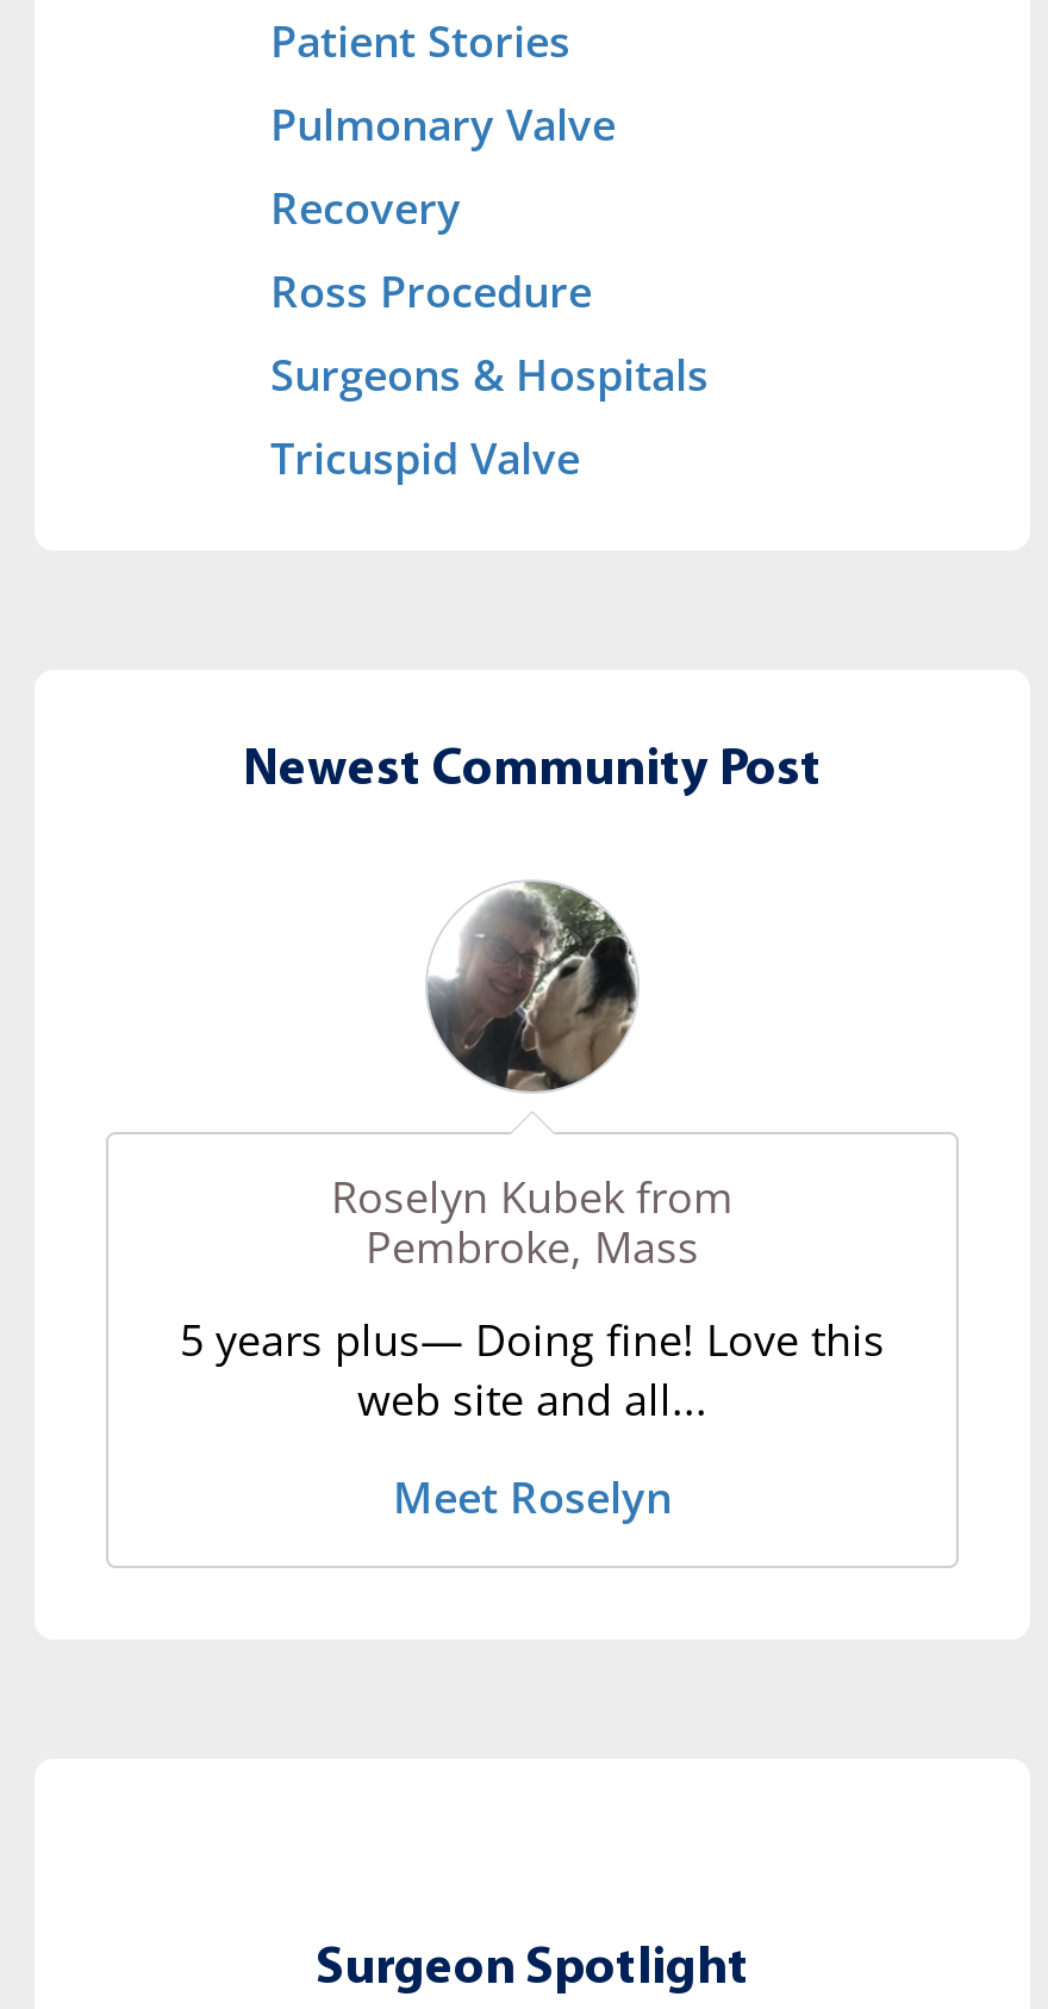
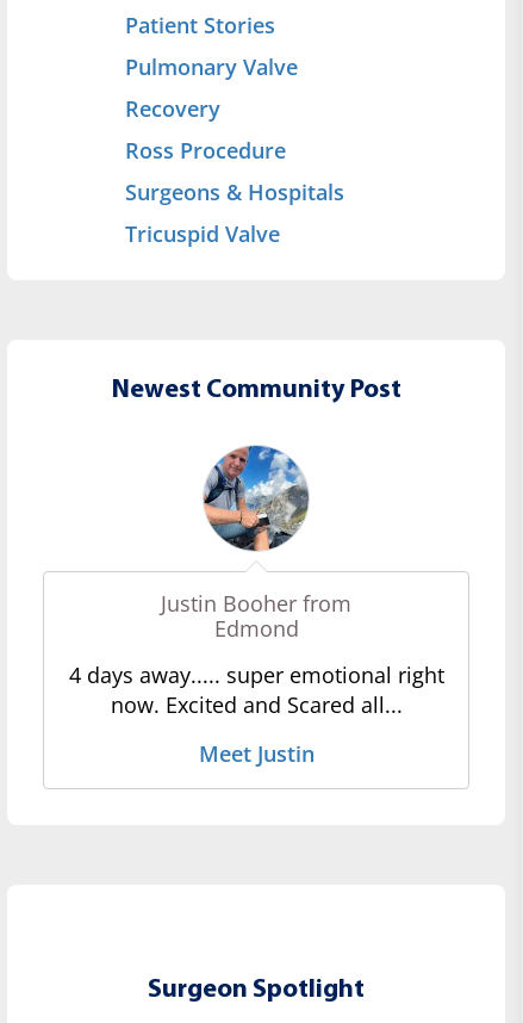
- [image]
- Roselyn Kubek from
- Pembroke, Mass
+ [image]
+ Justin Booher from
+ Edmond

- 5 years plus— Doing fine! Love this
- web site and all...
+ 4 days away..... super emotional right
+ now. Excited and Scared all...

- Meet Roselyn
+ Meet Justin
